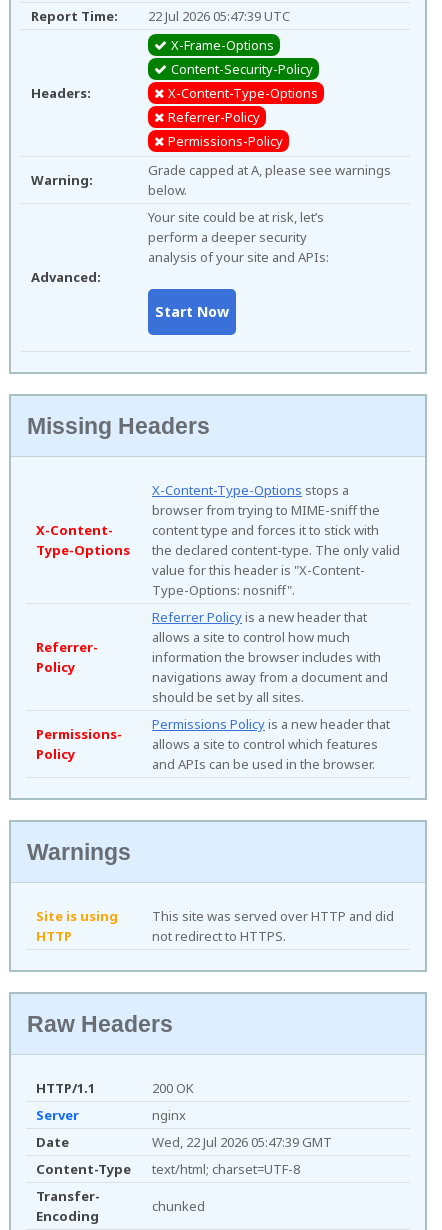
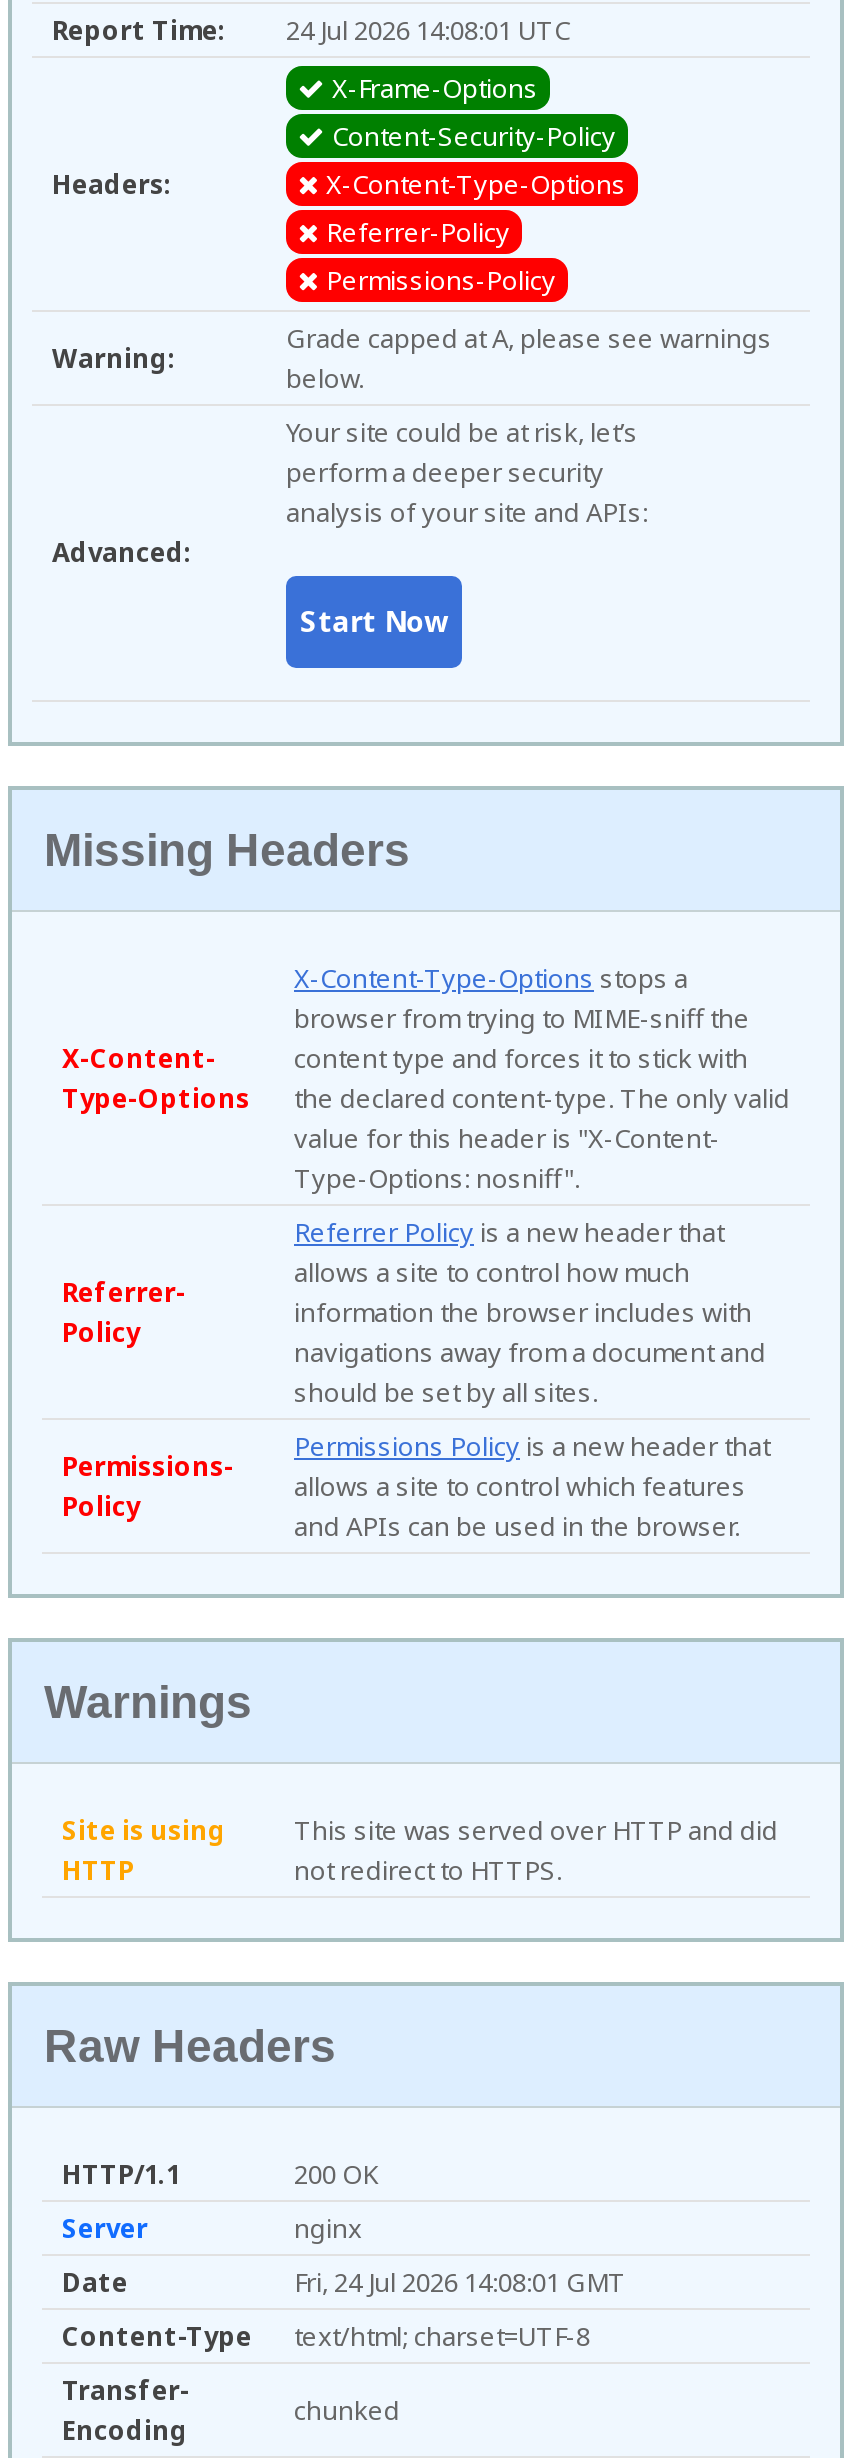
- Report Time: 22 Jul 2026 05:47:39 UTC
+ Report Time: 24 Jul 2026 14:08:01 UTC

- Wed, 22 Jul 2026 05:47:39 GMT
+ Fri, 24 Jul 2026 14:08:01 GMT
